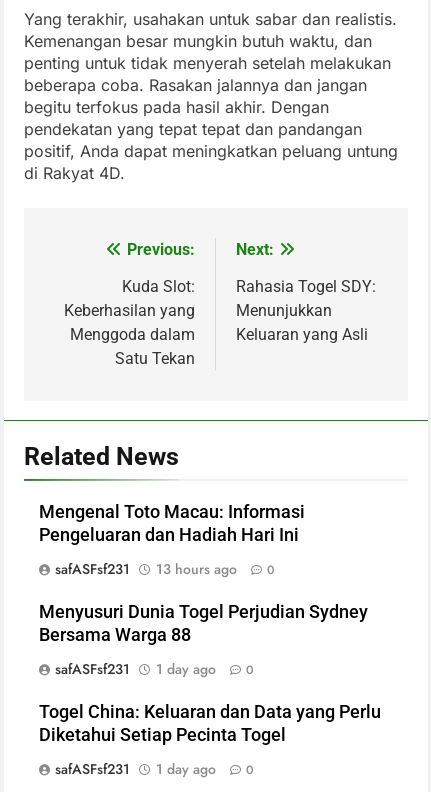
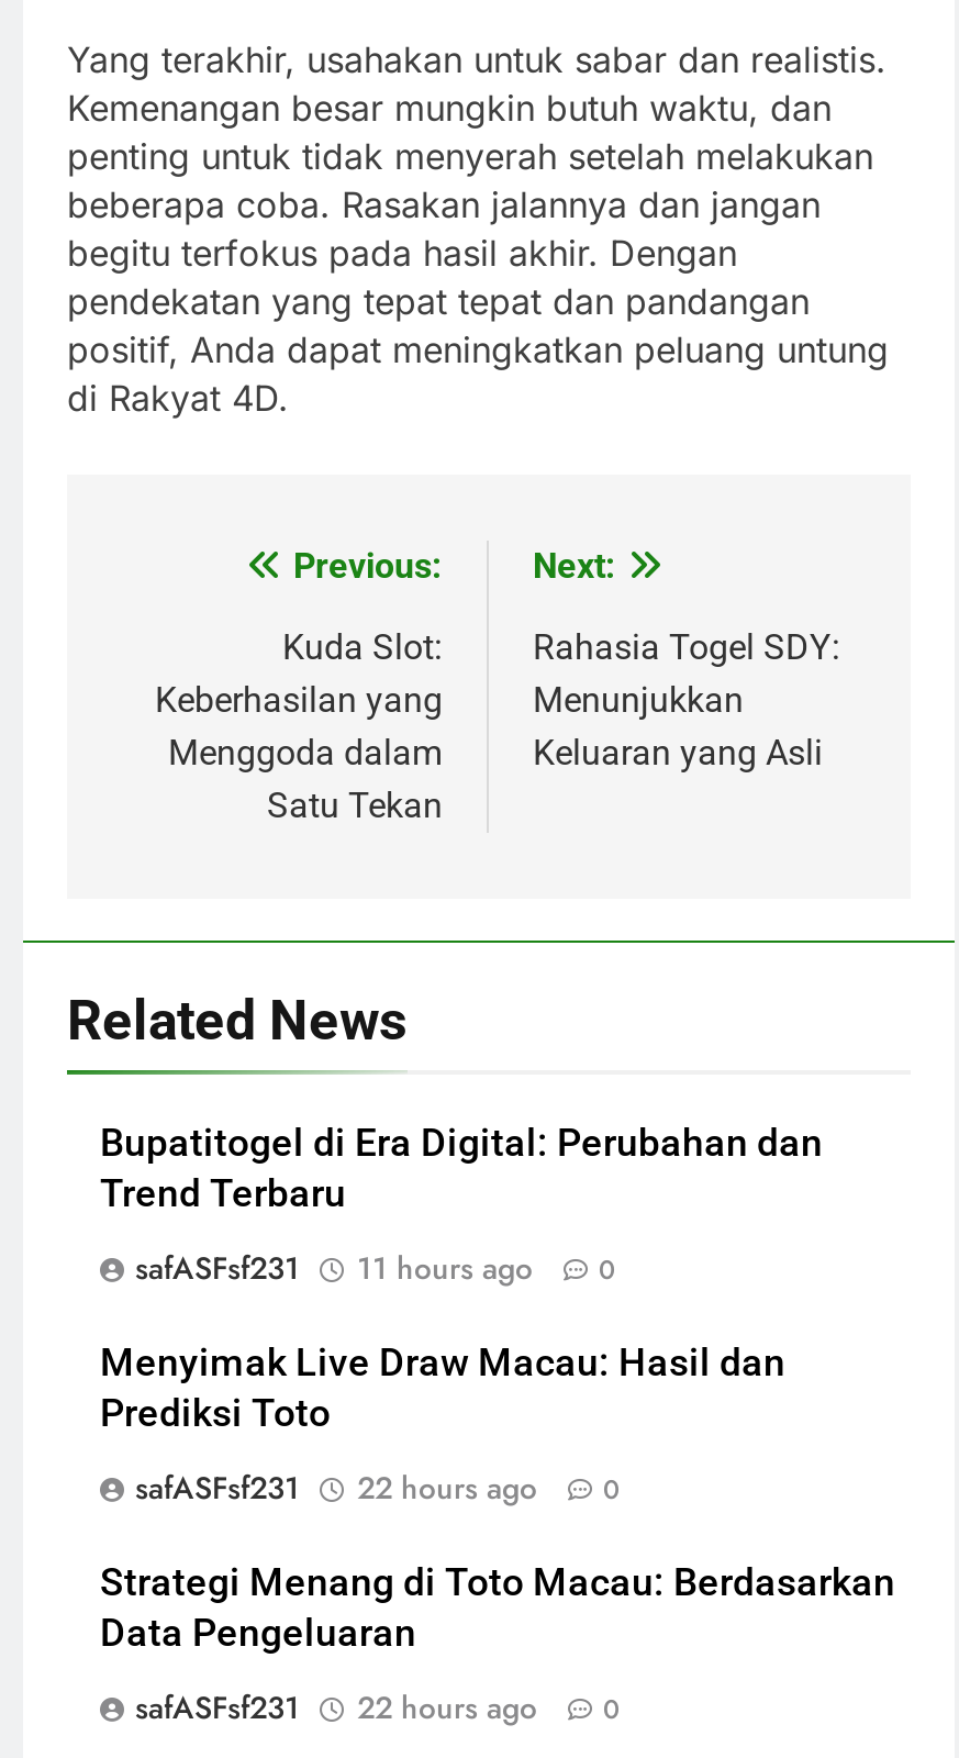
- Mengenal Toto Macau: Informasi
- Pengeluaran dan Hadiah Hari Ini
+ Bupatitogel di Era Digital: Perubahan dan
+ Trend Terbaru

- safASFsf231 13 hours ago 0
+ safASFsf231 11 hours ago 0

- Menyusuri Dunia Togel Perjudian Sydney
- Bersama Warga 88
+ Menyimak Live Draw Macau: Hasil dan
+ Prediksi Toto

- safASFsf231 1 day ago 0
+ safASFsf231 22 hours ago 0

- Togel China: Keluaran dan Data yang Perlu
- Diketahui Setiap Pecinta Togel
+ Strategi Menang di Toto Macau: Berdasarkan
+ Data Pengeluaran

- safASFsf231 1 day ago 0
+ safASFsf231 22 hours ago 0
